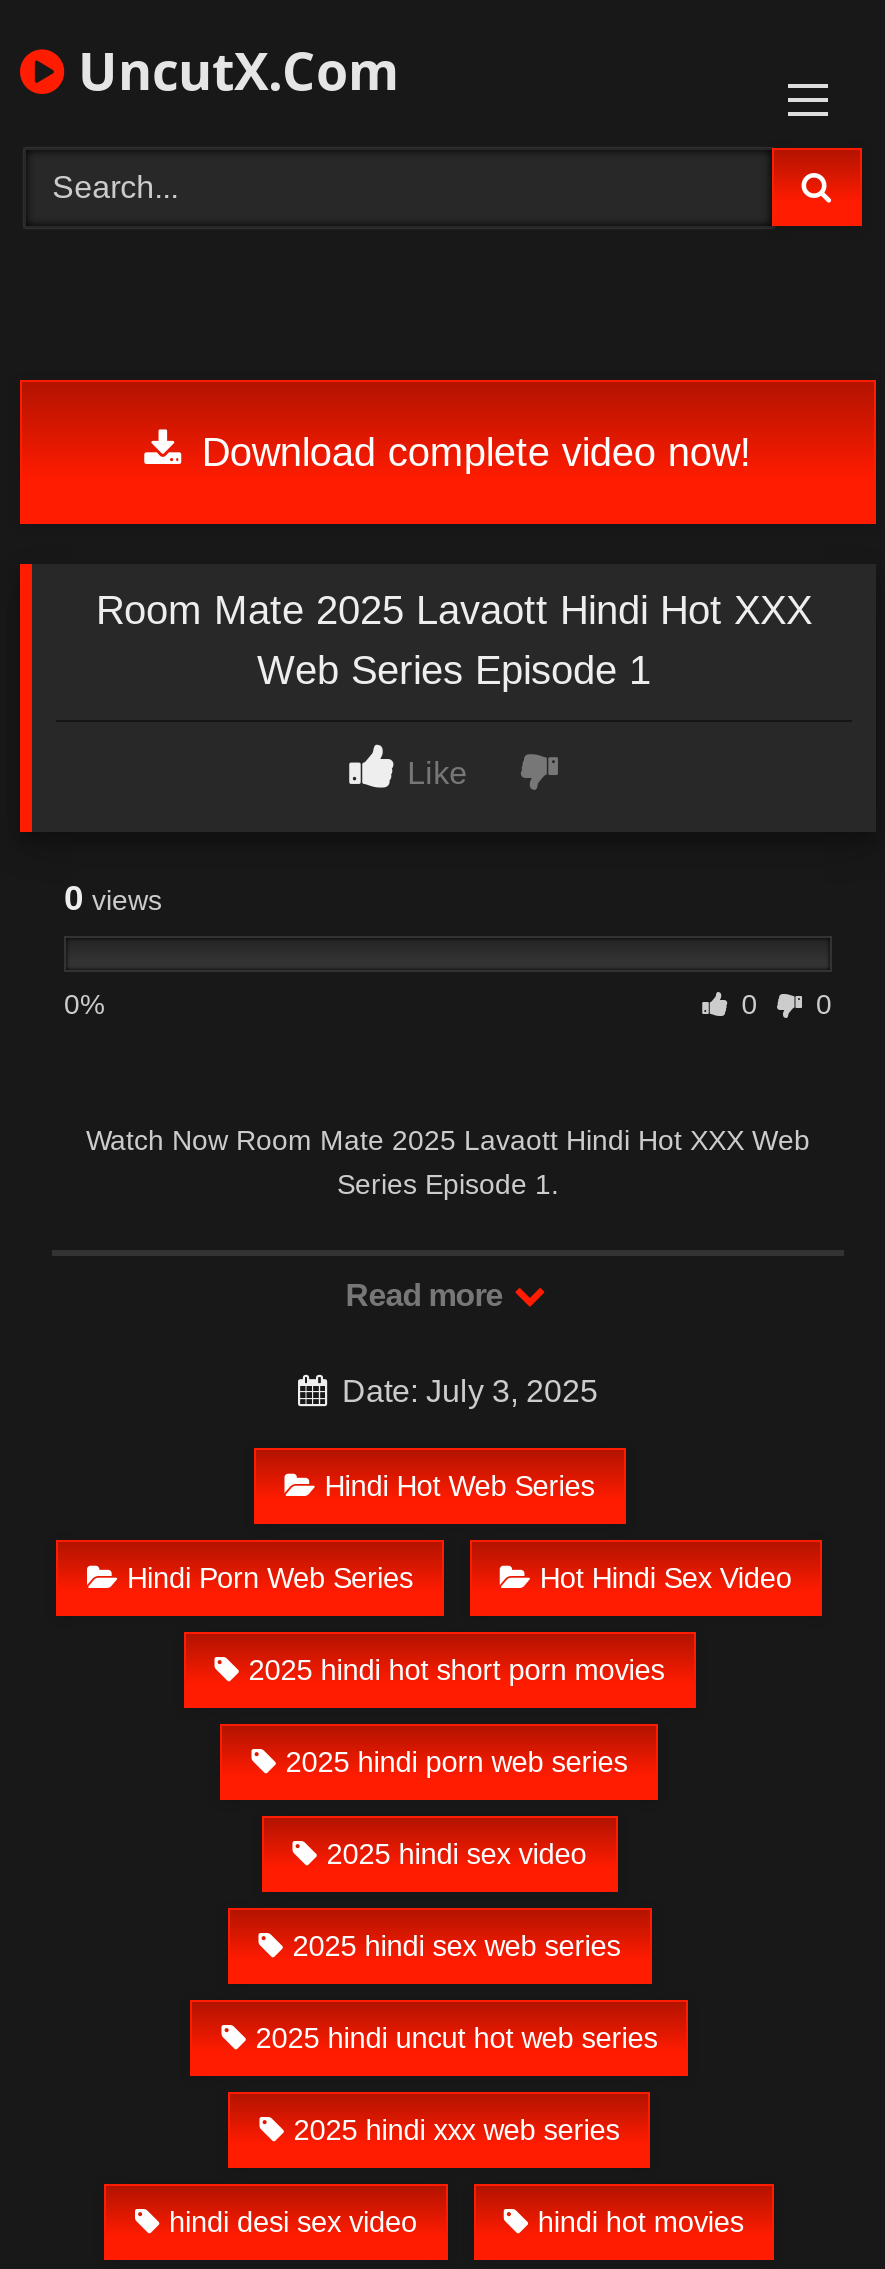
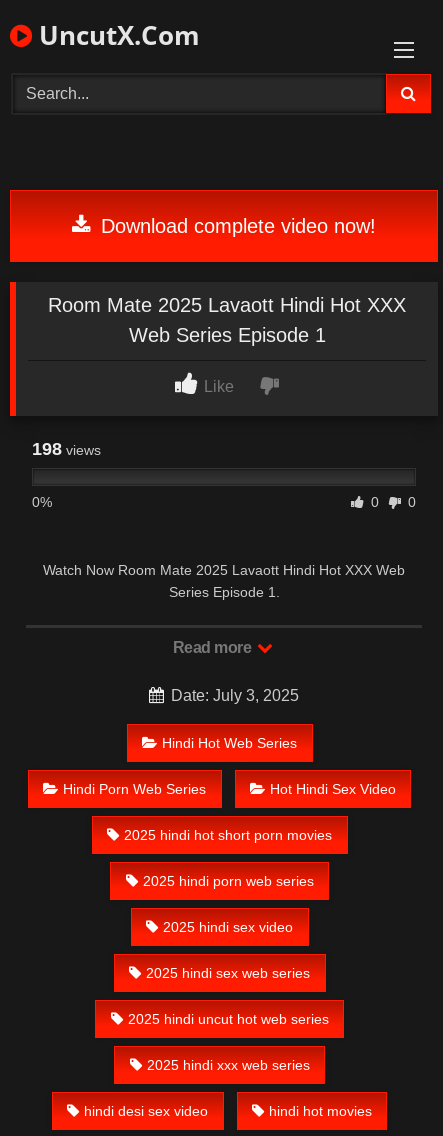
- 0 views
+ 198 views
